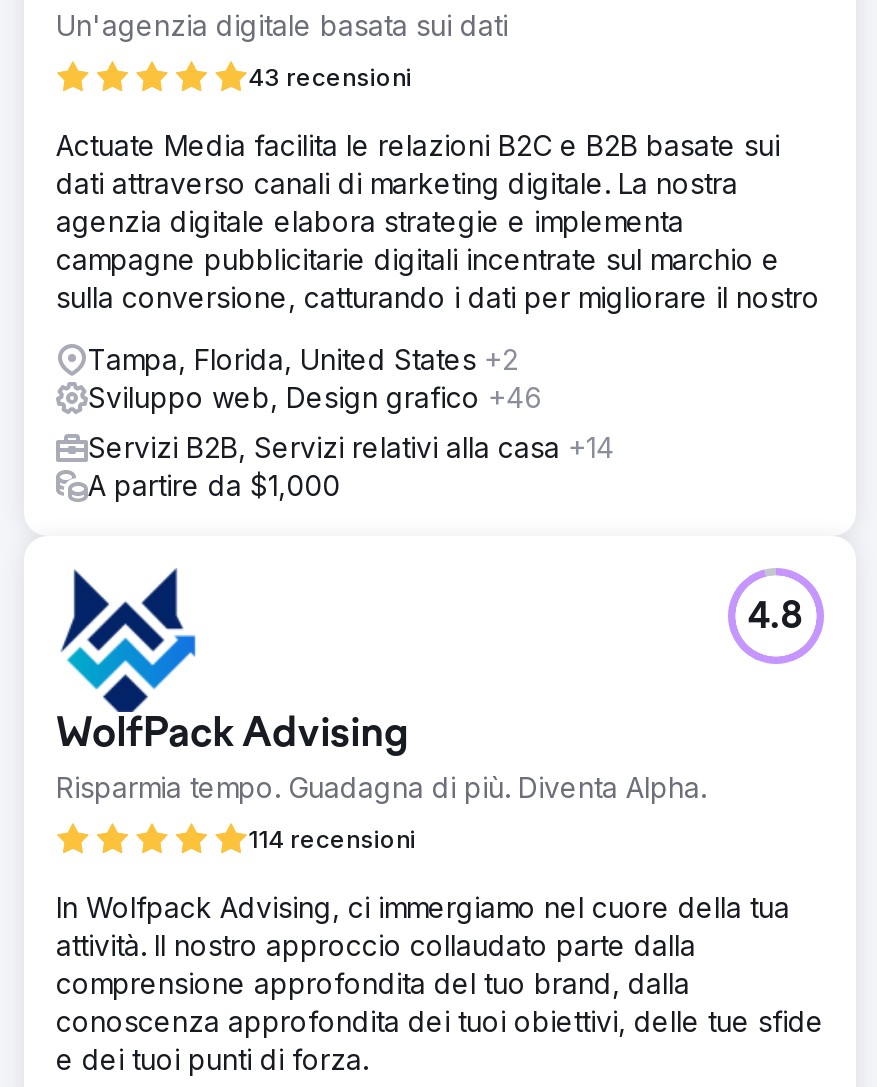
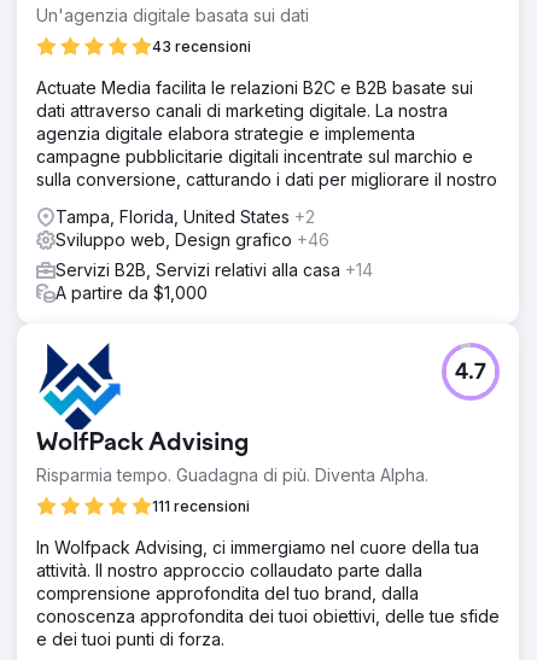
- 4.8
+ 4.7

- 114 recensioni
+ 111 recensioni
